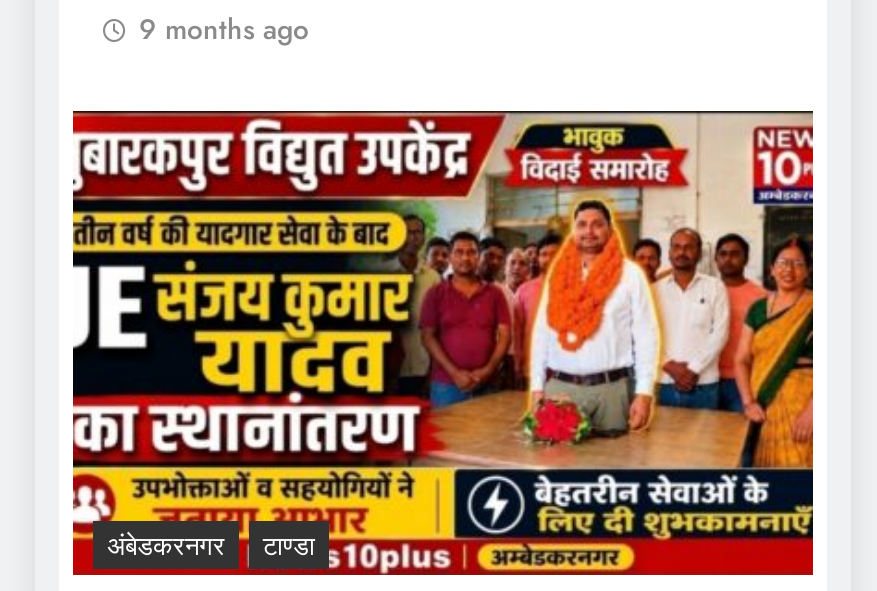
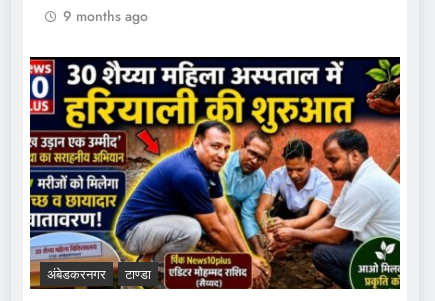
- [image]
+ [image]
